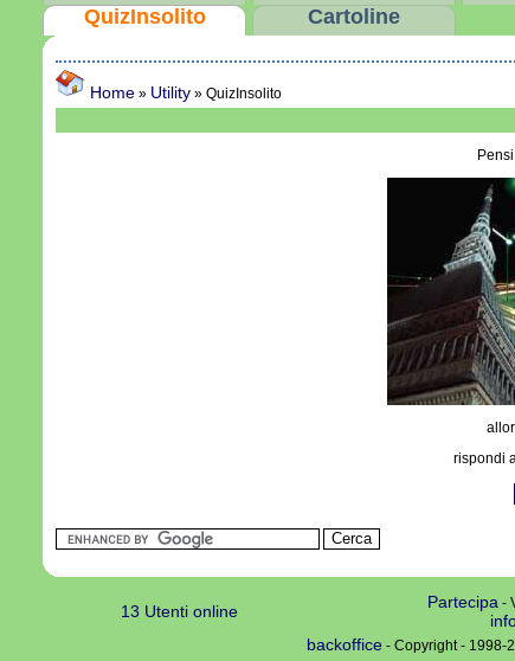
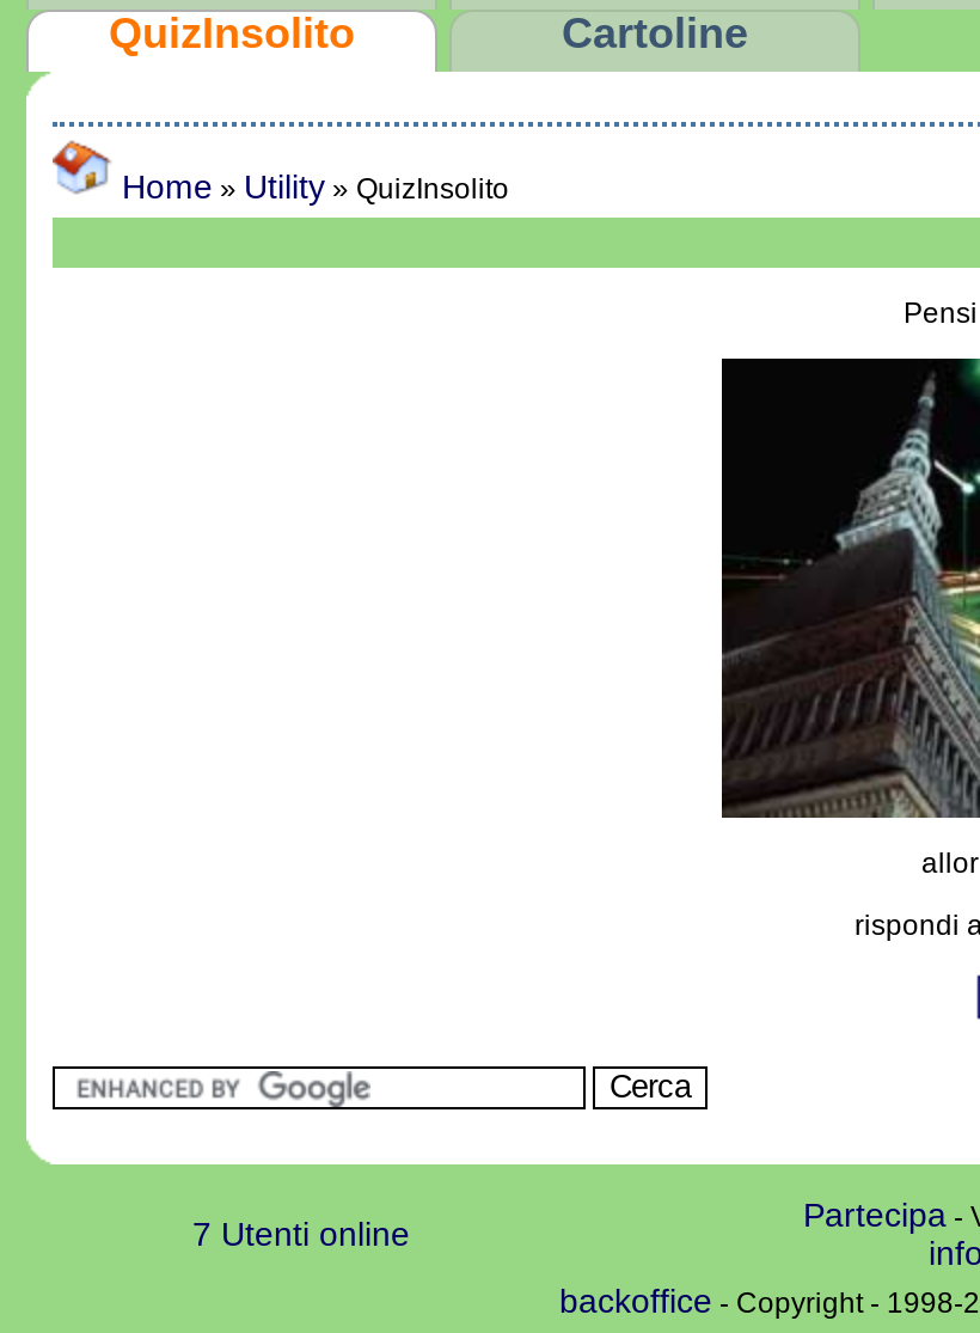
- 13 Utenti online
+ 7 Utenti online
